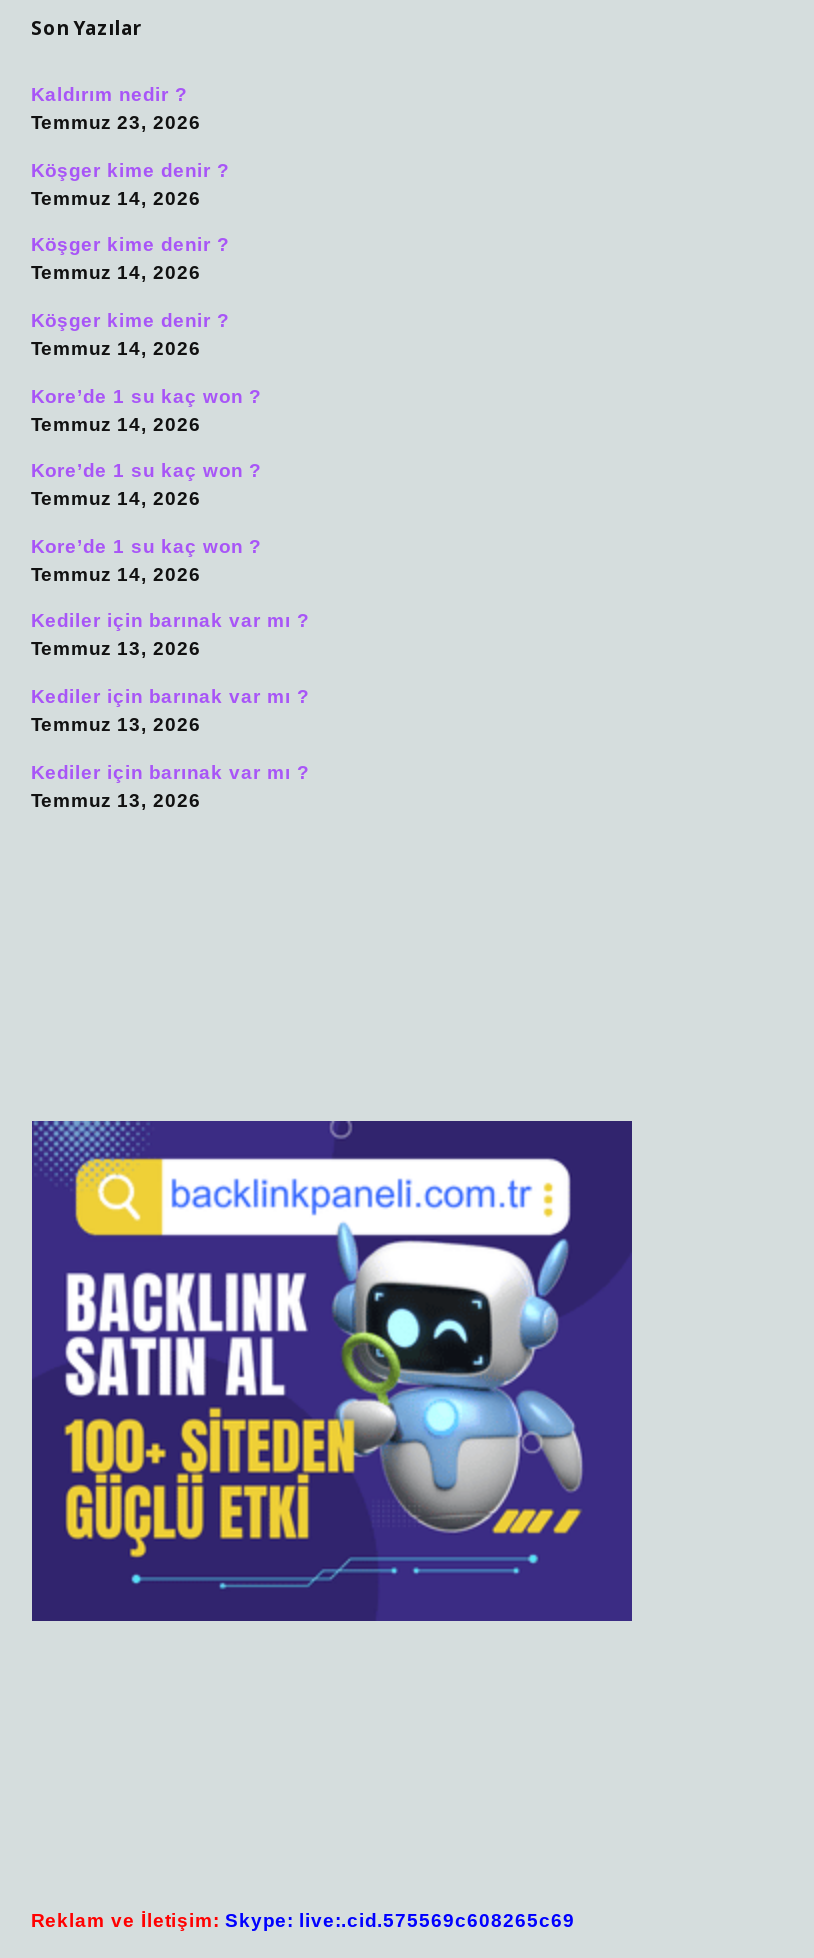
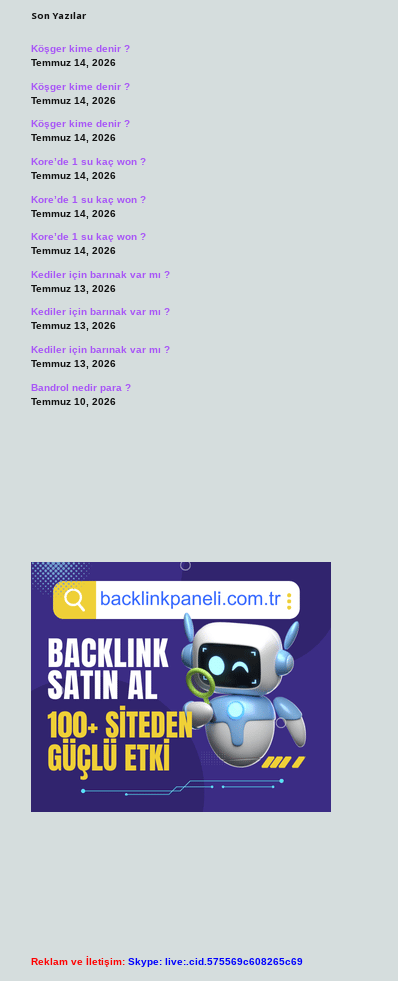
- Kaldırım nedir ?
- Temmuz 23, 2026

moved up: Köşger kime denir ? | Temmuz 14, 2026 | Köşger kime denir ? | ... | Kediler için barınak var mı ? | Temmuz 13, 2026

+ Bandrol nedir para ?
+ Temmuz 10, 2026
